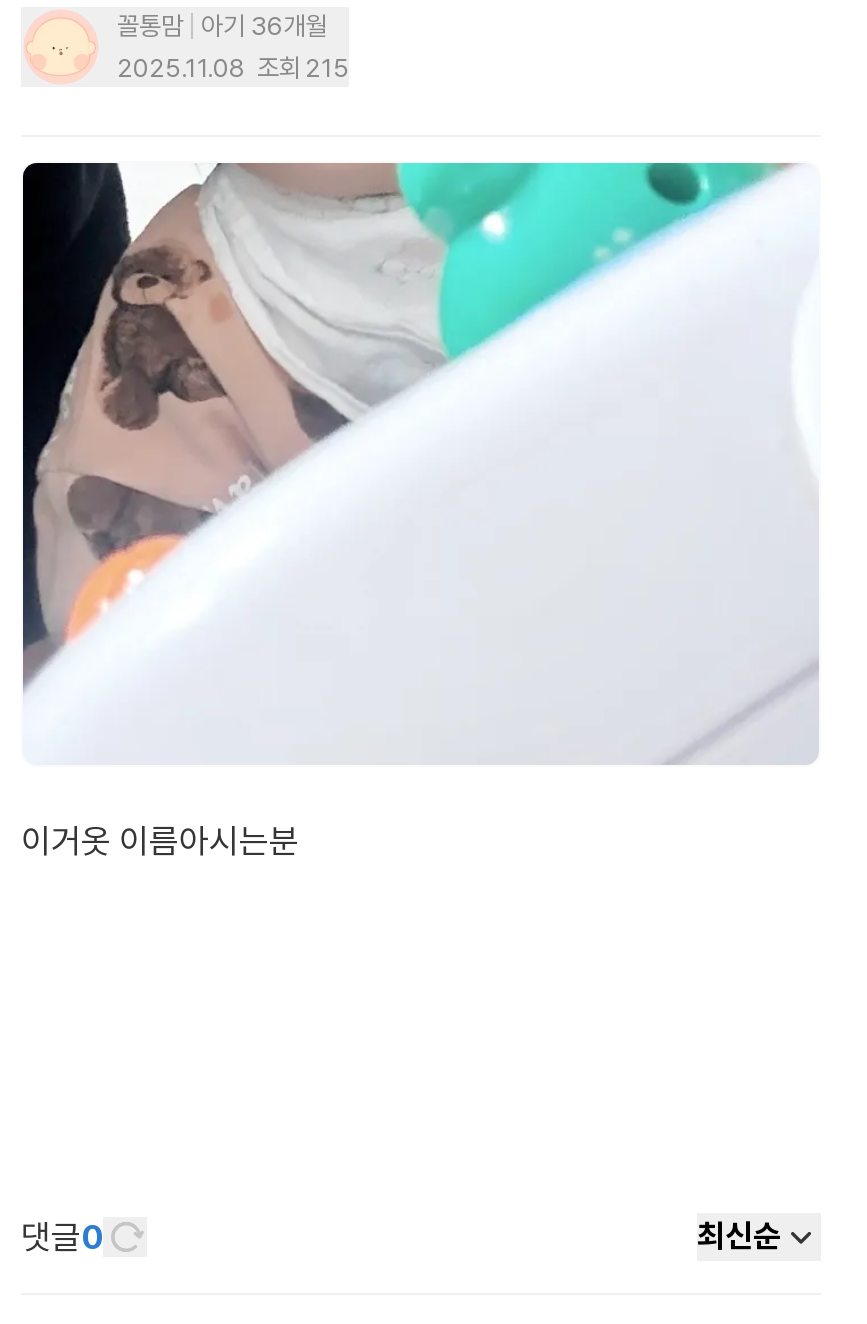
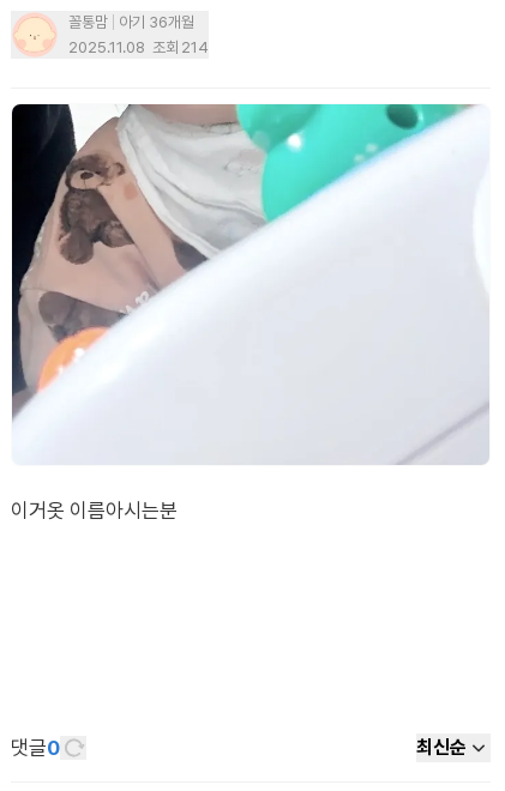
- 2025.11.08 조회 215
+ 2025.11.08 조회 214
